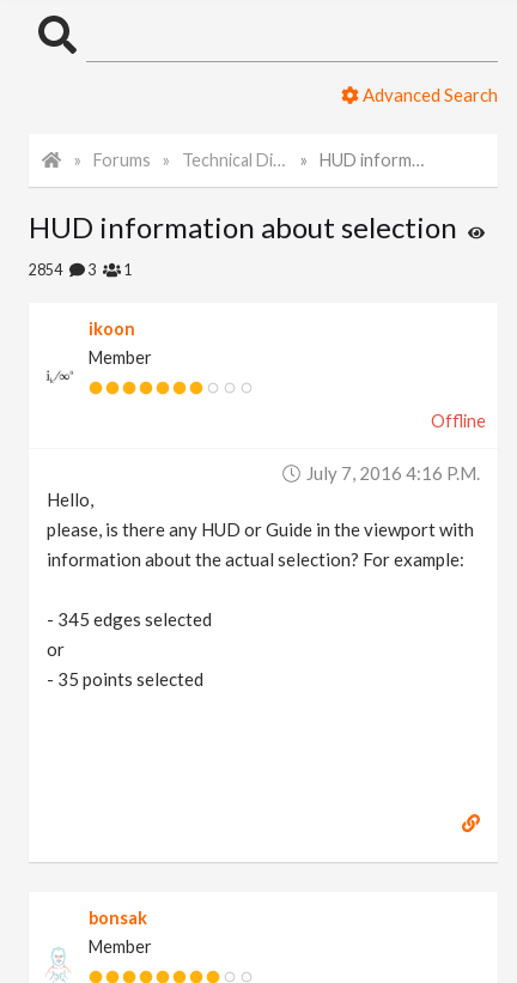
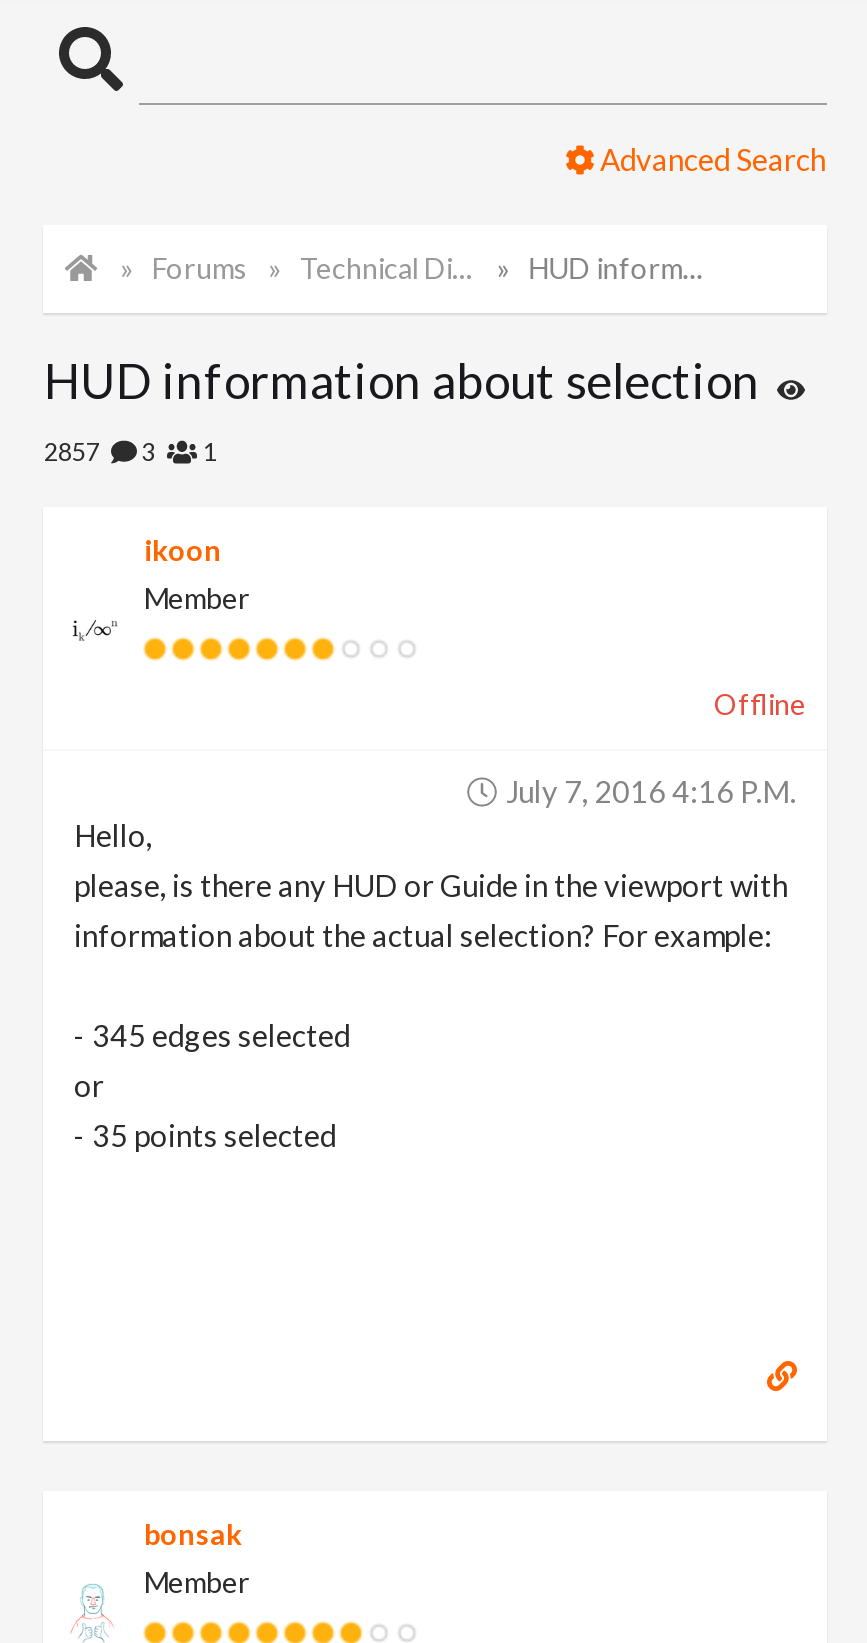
- 2854 3 1
+ 2857 3 1
